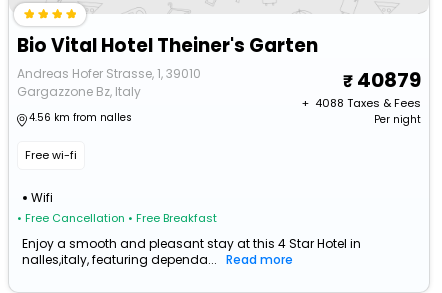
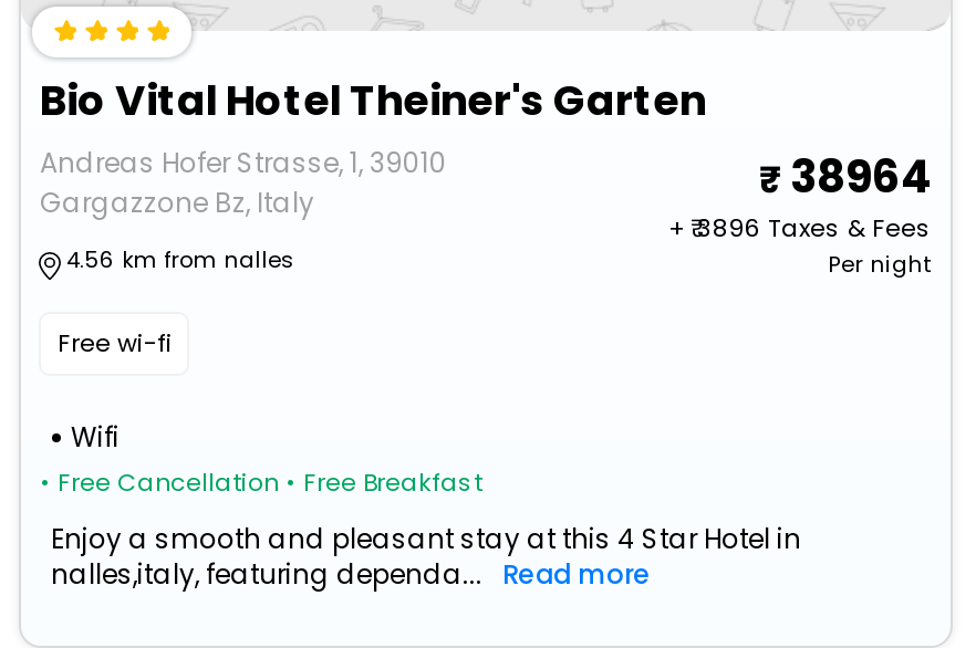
- 40879
+ 38964

- + ₹4088 Taxes & Fees
+ + ₹3896 Taxes & Fees
